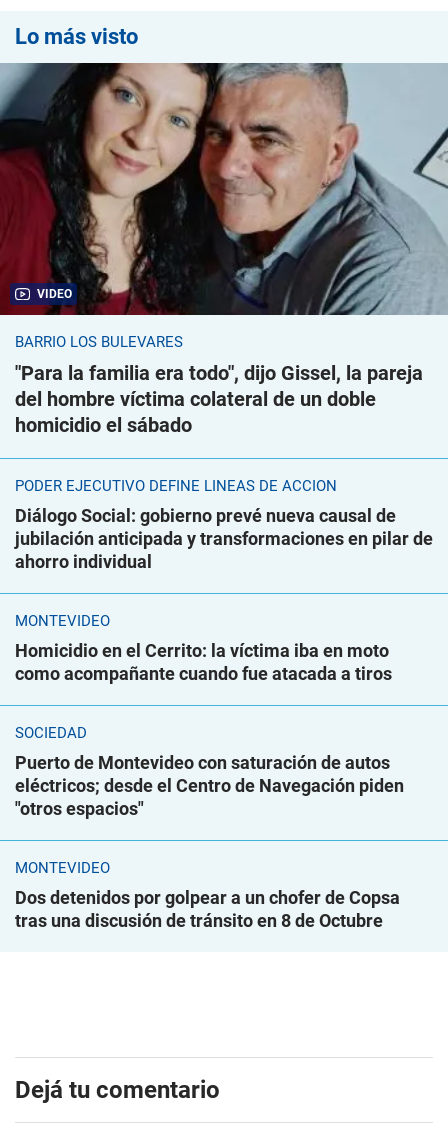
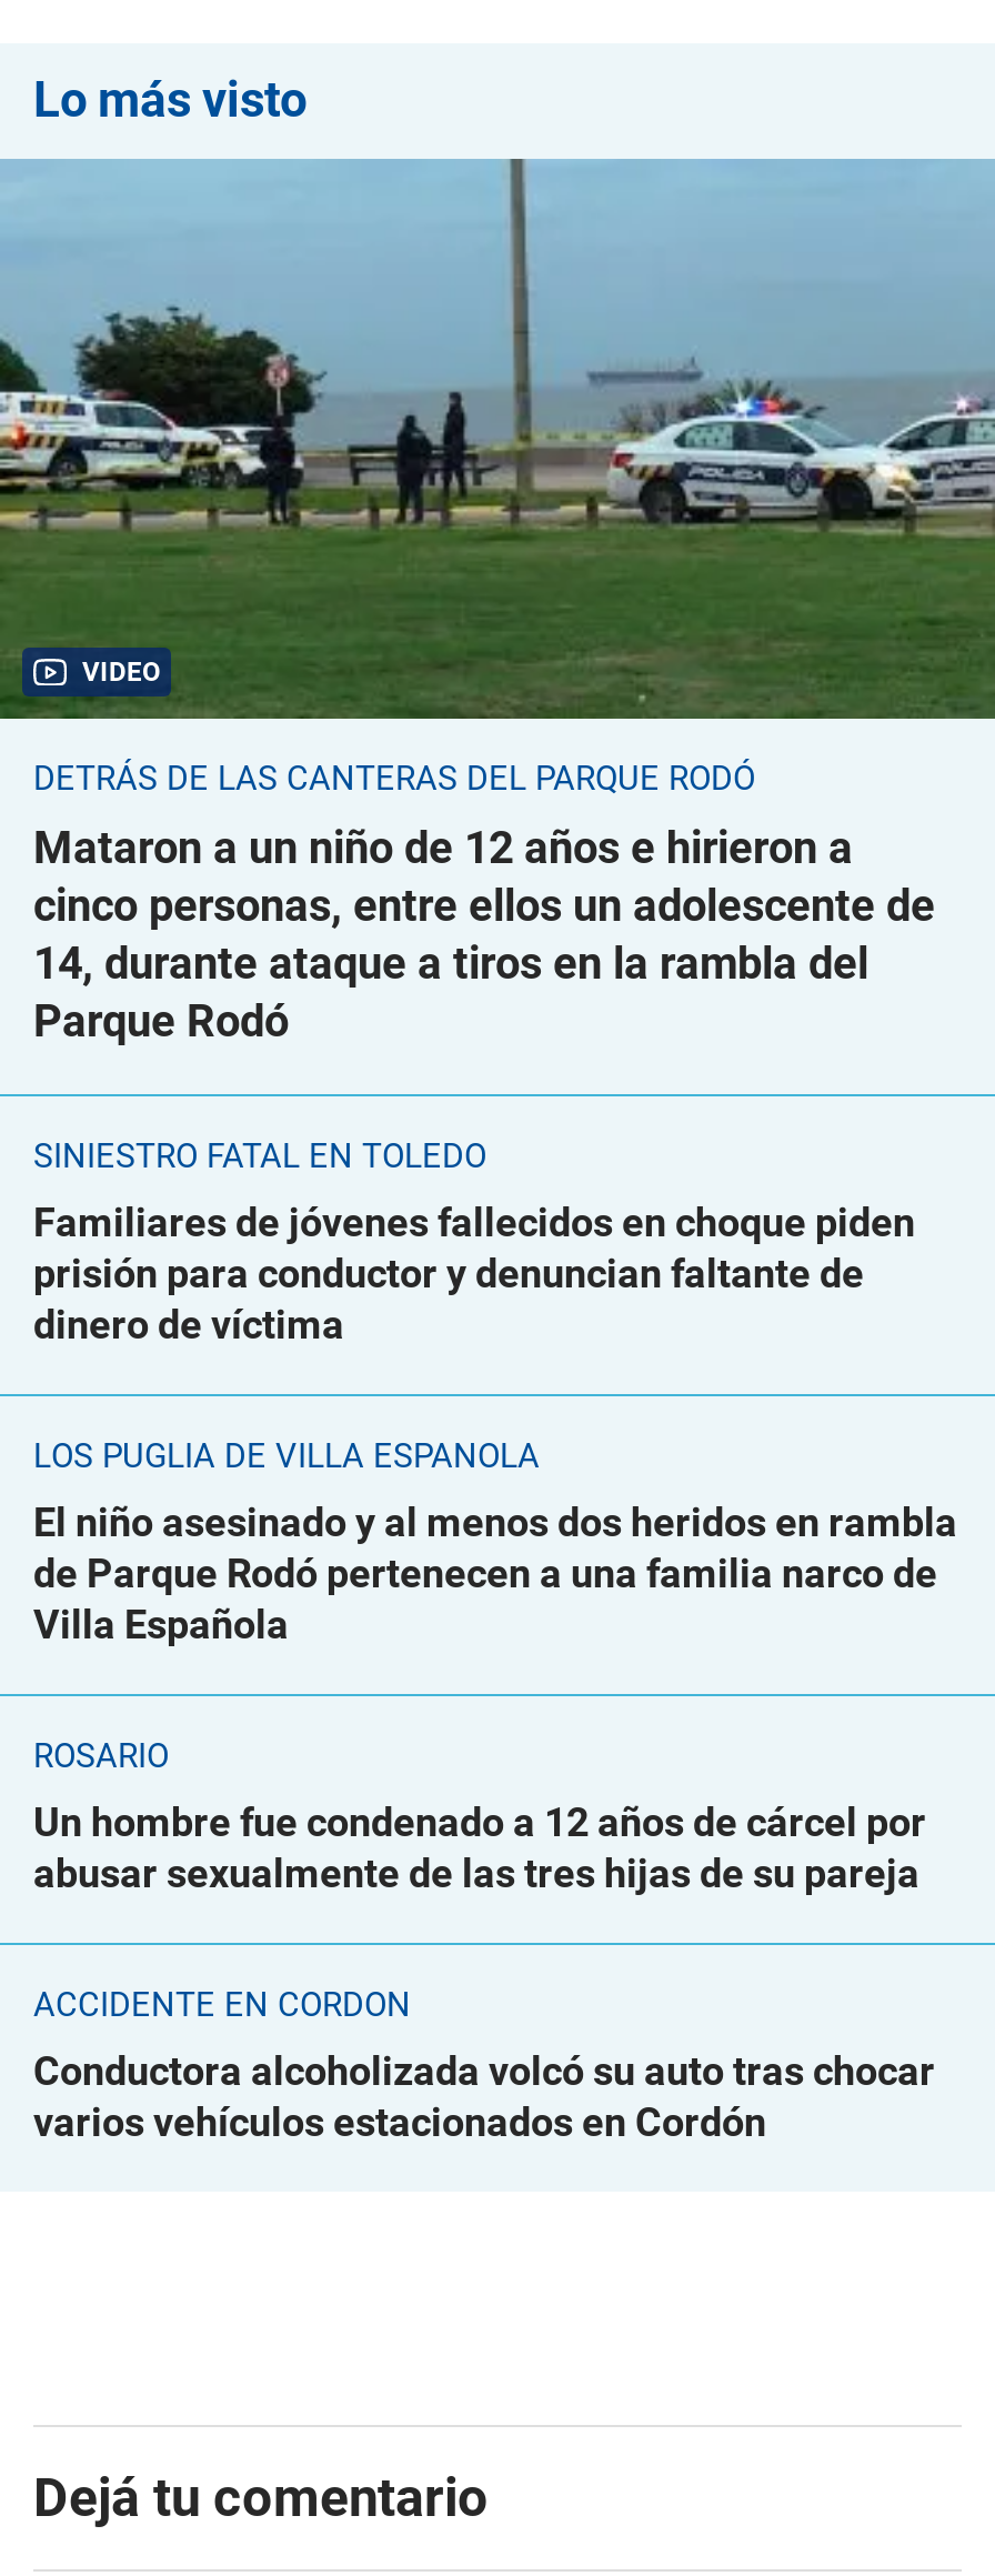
- [image]
- BARRIO LOS BULEVARES
- "Para la familia era todo", dijo Gissel, la pareja
- del hombre víctima colateral de un doble
- homicidio el sábado
+ [image]
+ DETRÁS DE LAS CANTERAS DEL PARQUE RODÓ
+ Mataron a un niño de 12 años e hirieron a
+ cinco personas, entre ellos un adolescente de
+ 14, durante ataque a tiros en la rambla del
+ Parque Rodó

- PODER EJECUTIVO DEFINE LÍNEAS DE ACCIÓN
+ SINIESTRO FATAL EN TOLEDO

- Diálogo Social: gobierno prevé nueva causal de
- jubilación anticipada y transformaciones en pilar de
- ahorro individual
+ Familiares de jóvenes fallecidos en choque piden
+ prisión para conductor y denuncian faltante de
+ dinero de víctima

- MONTEVIDEO
+ LOS PUGLIA DE VILLA ESPAÑOLA

- Homicidio en el Cerrito: la víctima iba en moto
- como acompañante cuando fue atacada a tiros
+ El niño asesinado y al menos dos heridos en rambla
+ de Parque Rodó pertenecen a una familia narco de
+ Villa Española

- SOCIEDAD
+ ROSARIO

- Puerto de Montevideo con saturación de autos
- eléctricos; desde el Centro de Navegación piden
- "otros espacios"
+ Un hombre fue condenado a 12 años de cárcel por
+ abusar sexualmente de las tres hijas de su pareja

- MONTEVIDEO
+ ACCIDENTE EN CORDÓN

- Dos detenidos por golpear a un chofer de Copsa
- tras una discusión de tránsito en 8 de Octubre
+ Conductora alcoholizada volcó su auto tras chocar
+ varios vehículos estacionados en Cordón
